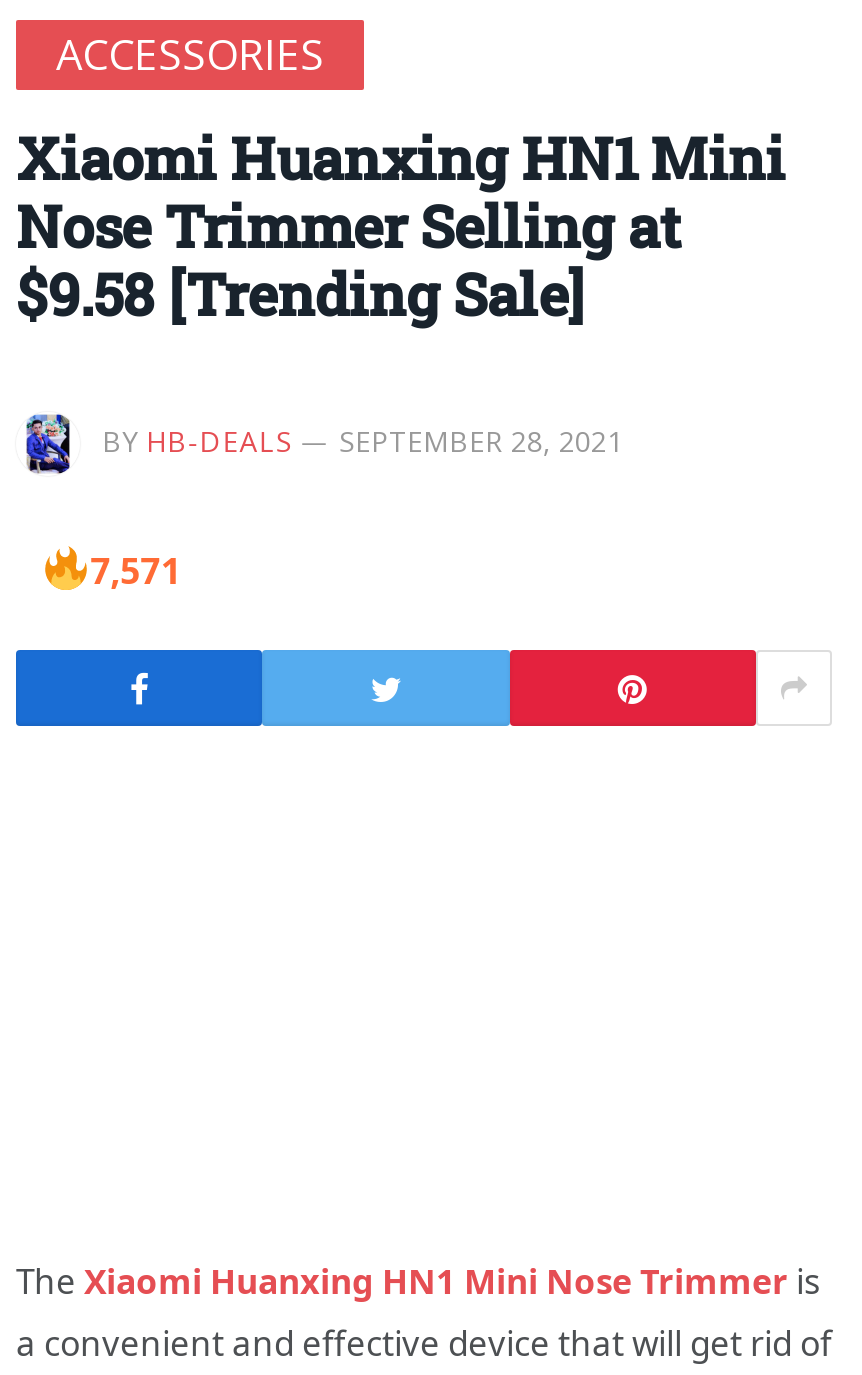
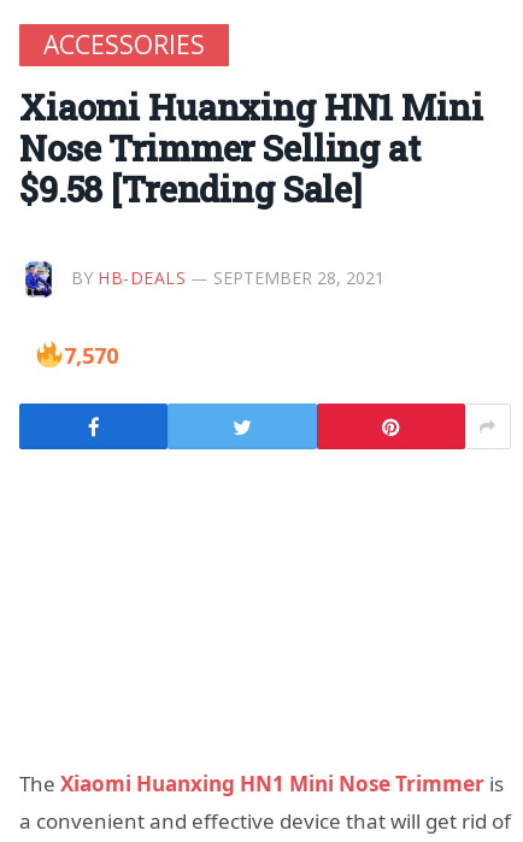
- 7,571
+ 7,570
